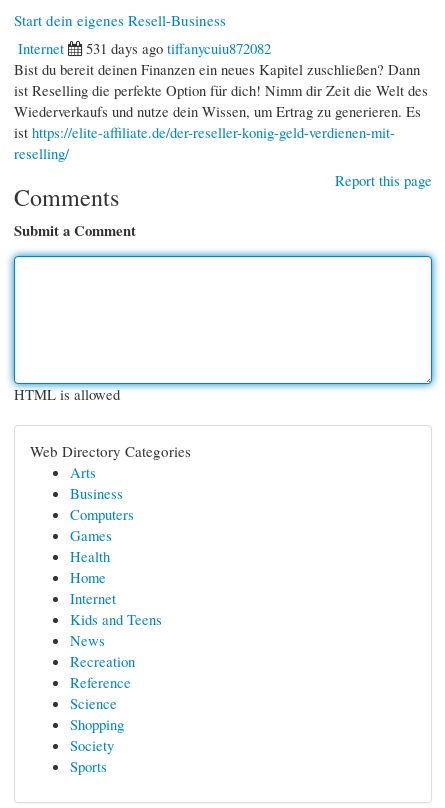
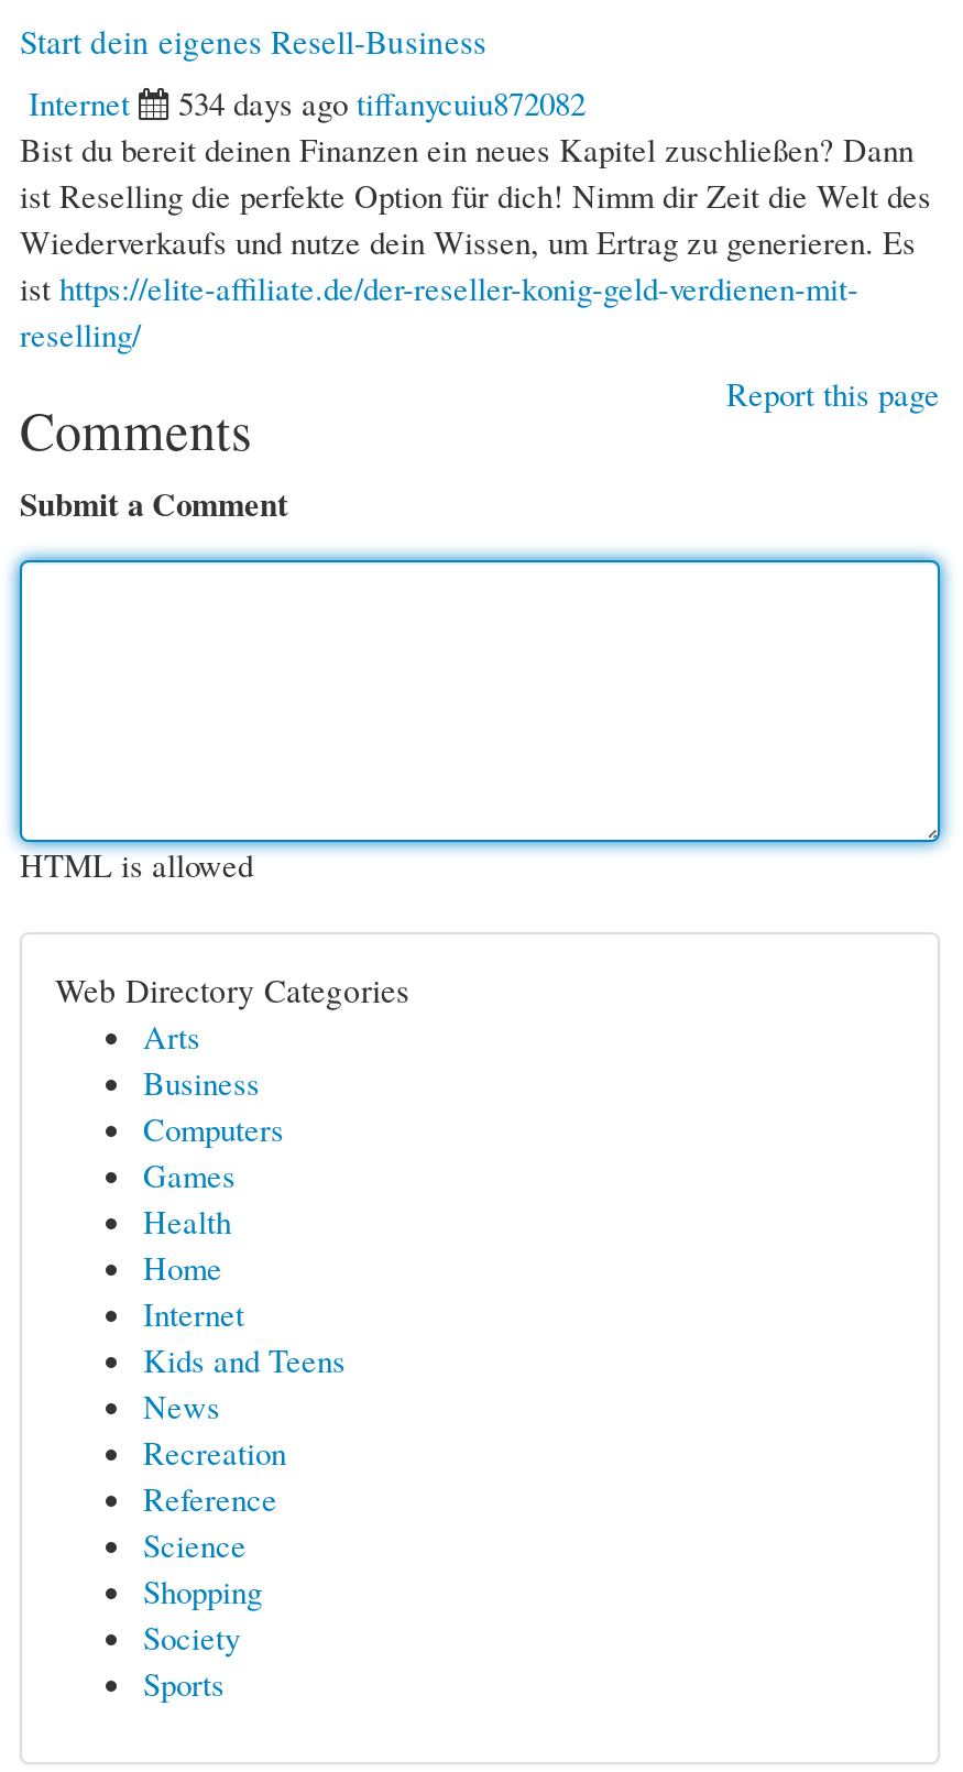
- 531 days ago tiffanycuiu872082
+ 534 days ago tiffanycuiu872082
